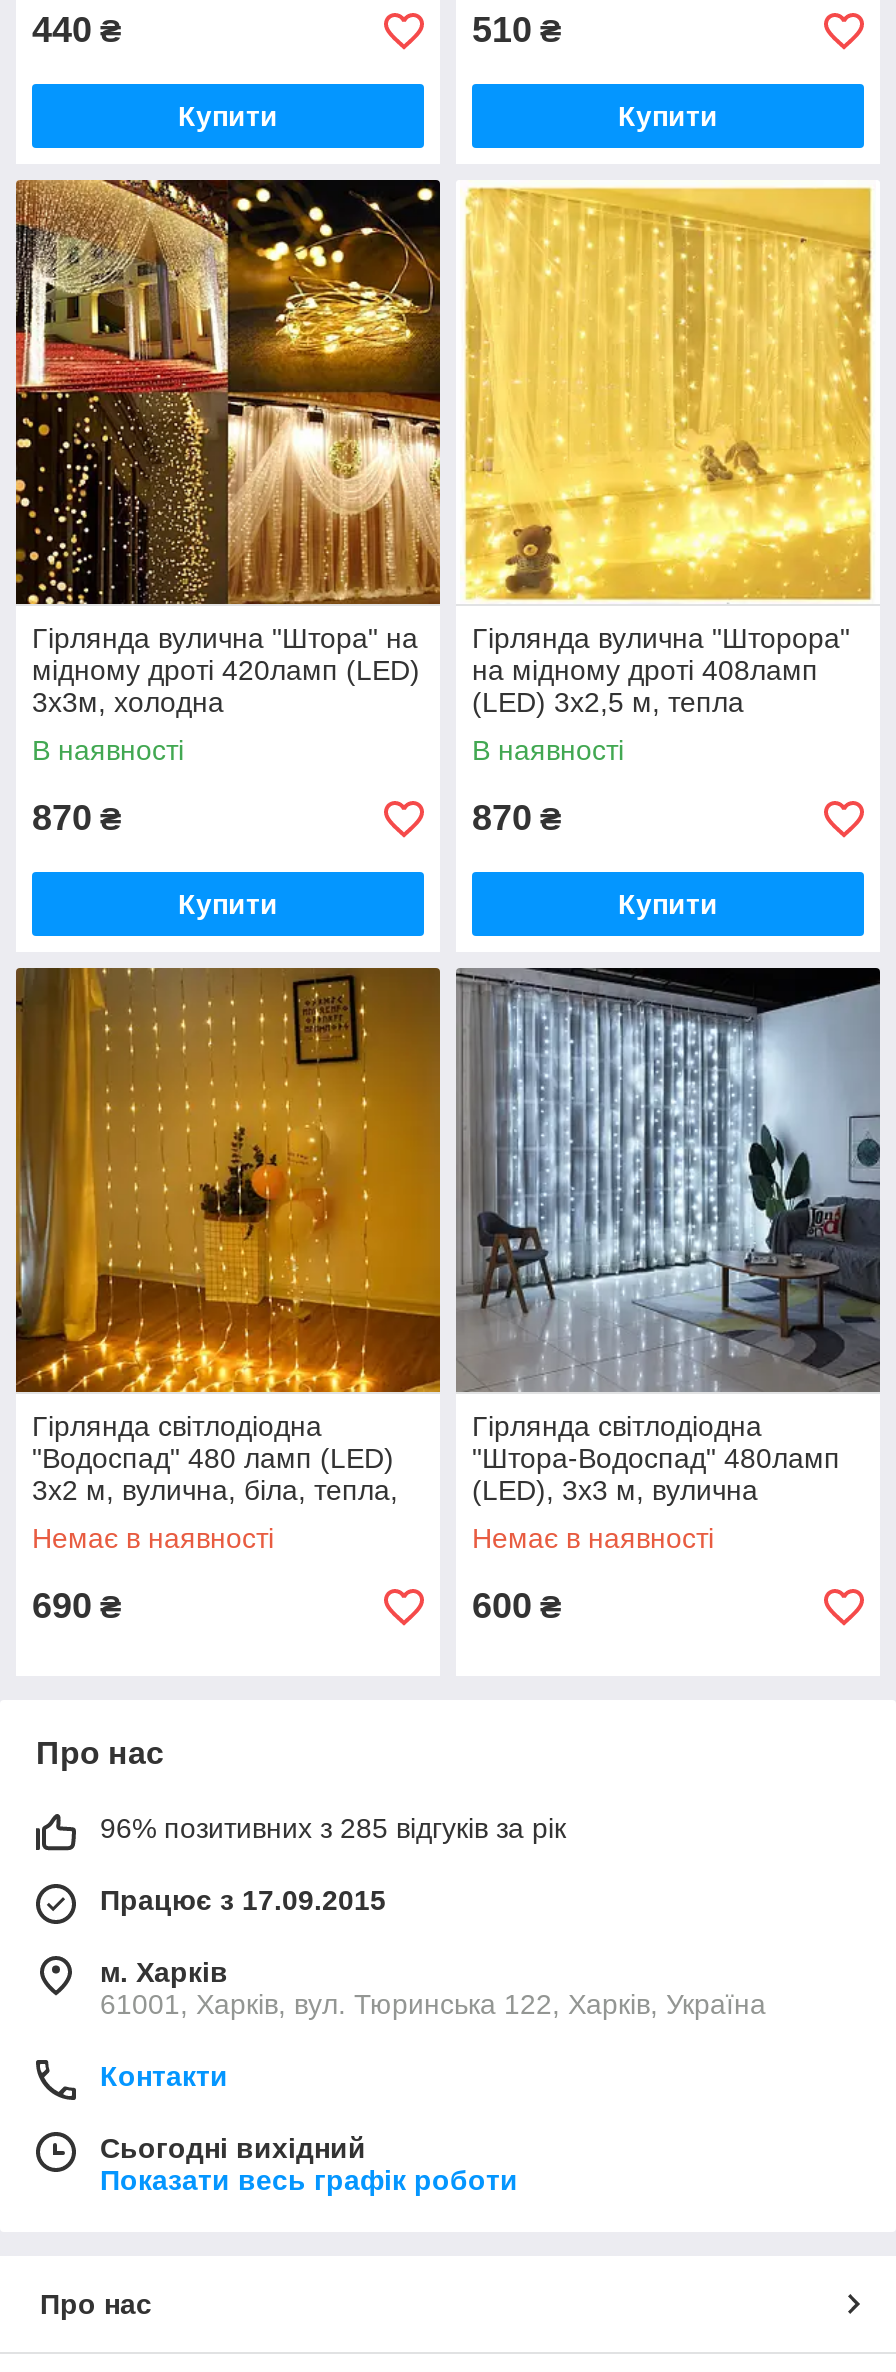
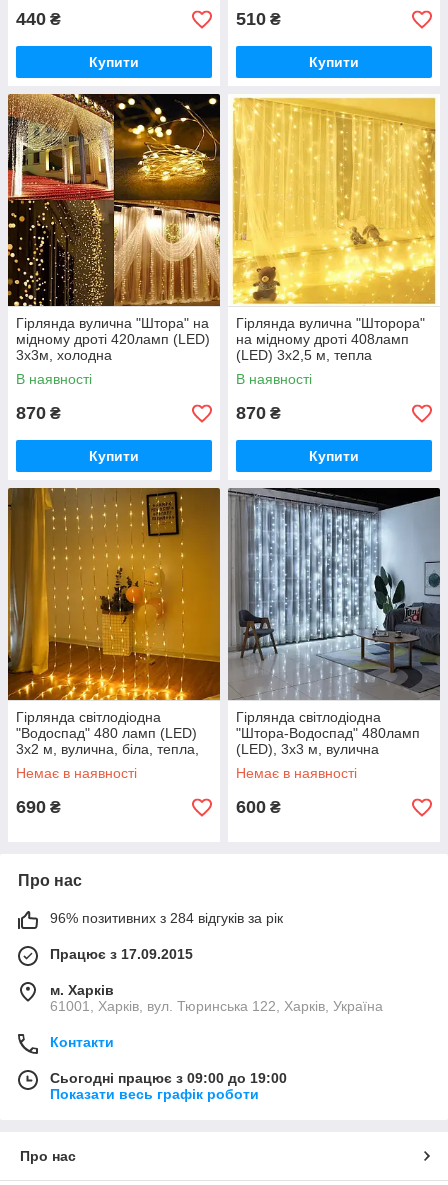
- 96% позитивних з 285 відгуків за рік
+ 96% позитивних з 284 відгуків за рік

- Сьогодні вихідний
+ Сьогодні працює з 09:00 до 19:00
